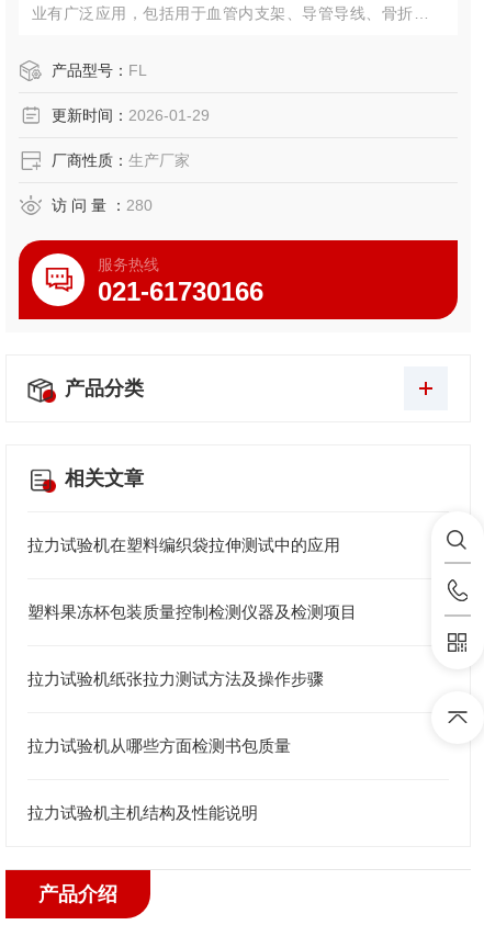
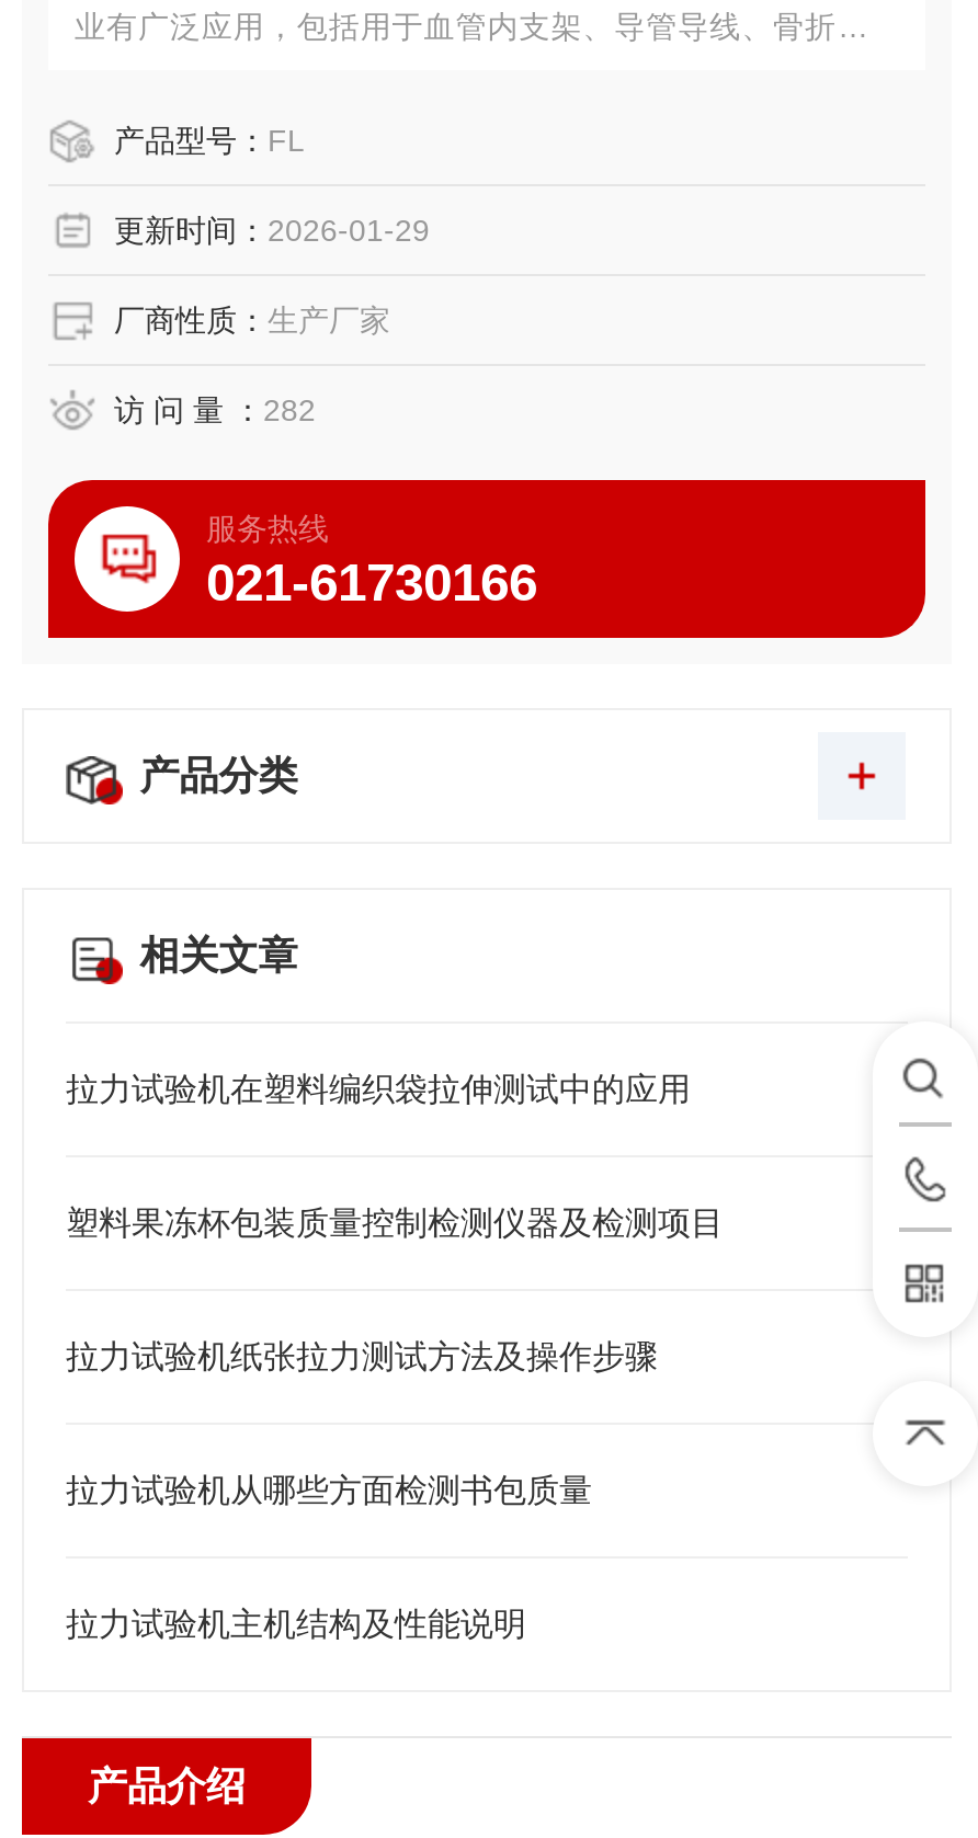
- 访 问 量 ：280
+ 访 问 量 ：282
